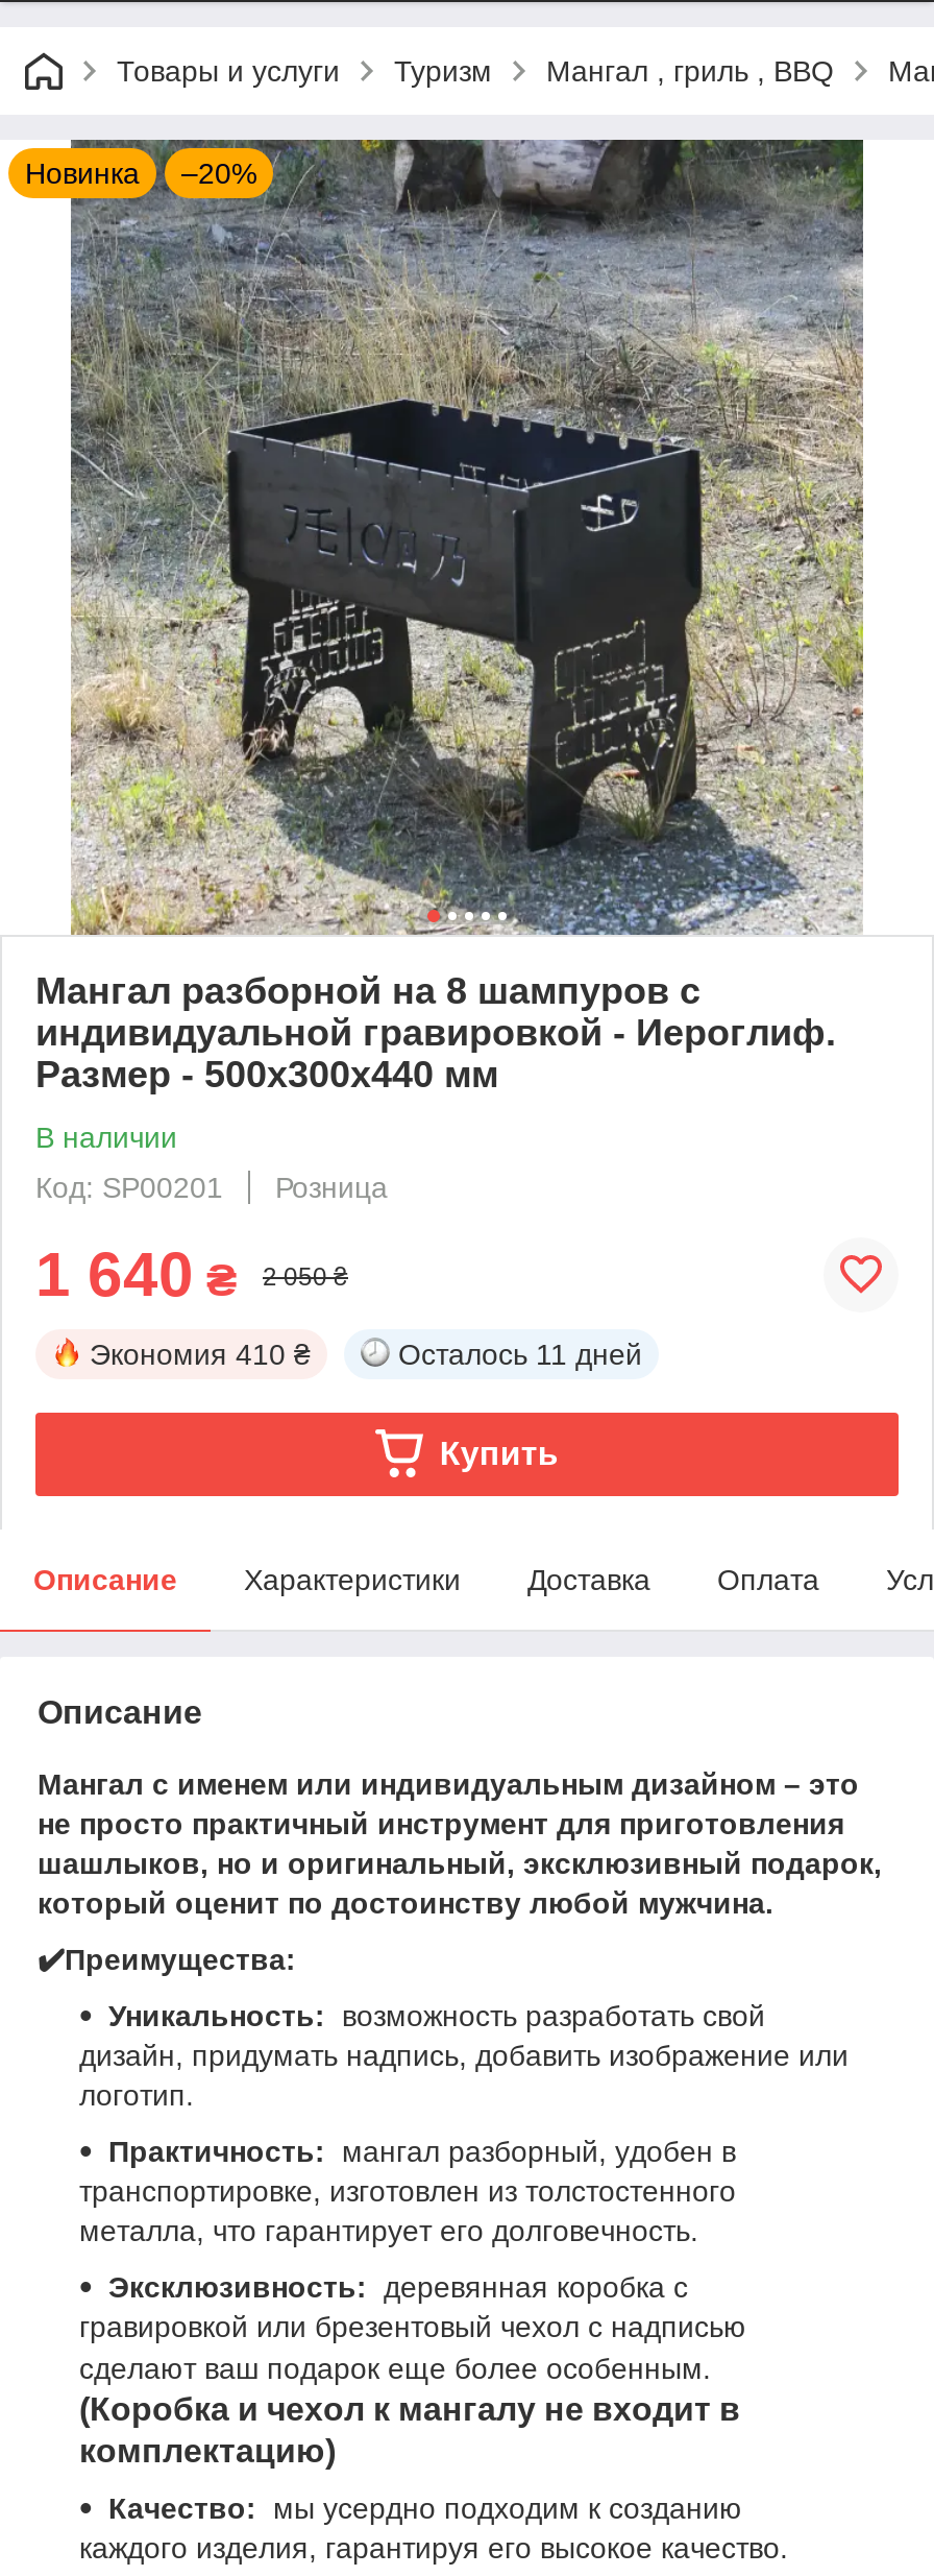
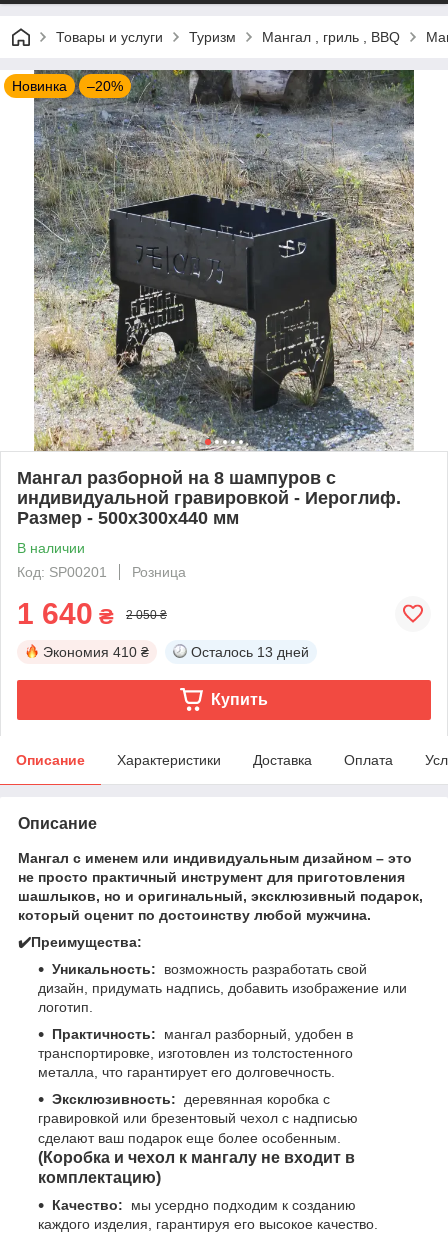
- Осталось 11 дней
+ Осталось 13 дней
